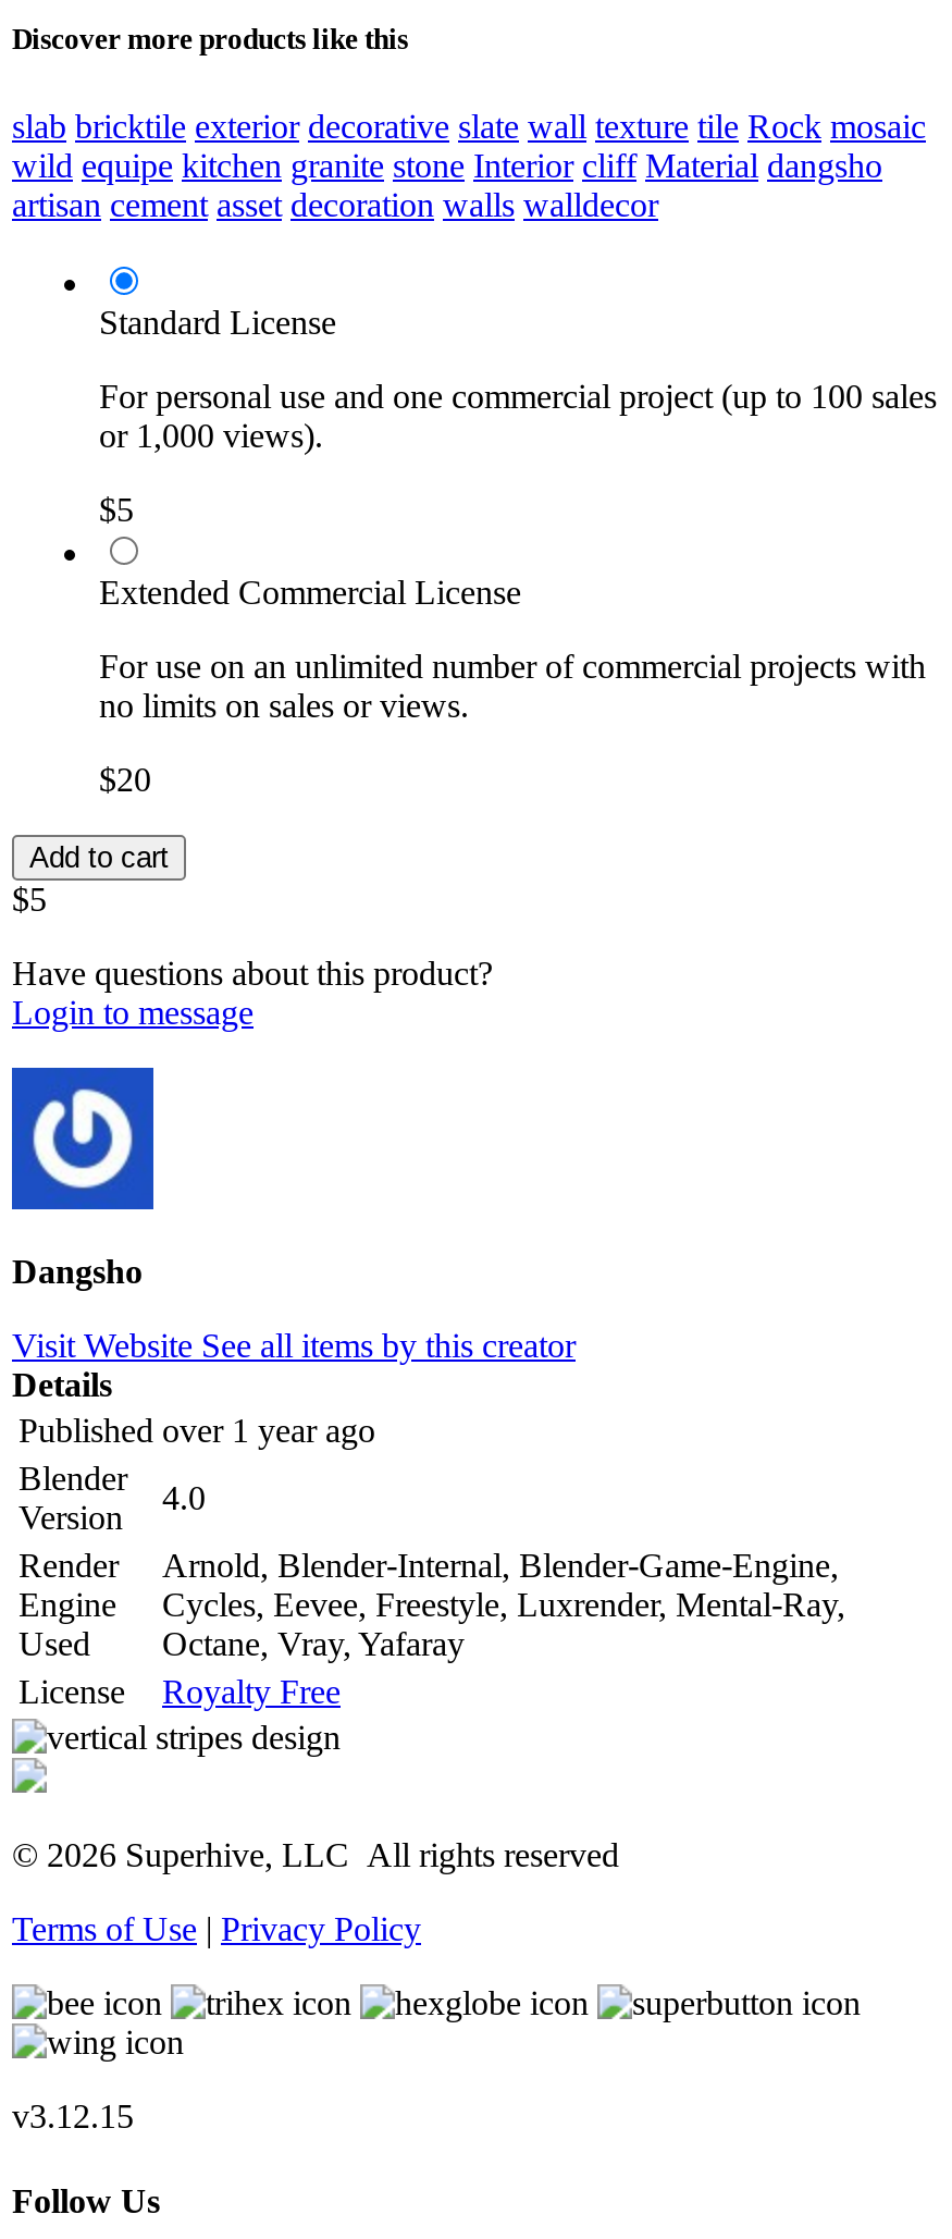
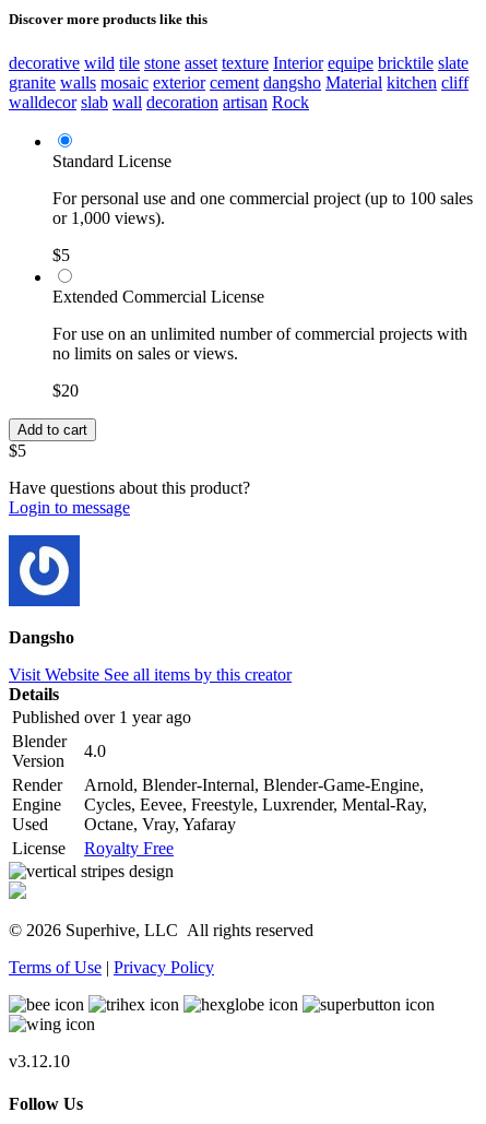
- slab bricktile exterior decorative slate wall texture tile Rock mosaic
- wild equipe kitchen granite stone Interior cliff Material dangsho
- artisan cement asset decoration walls walldecor
+ decorative wild tile stone asset texture Interior equipe bricktile slate
+ granite walls mosaic exterior cement dangsho Material kitchen cliff
+ walldecor slab wall decoration artisan Rock

- v3.12.15
+ v3.12.10
